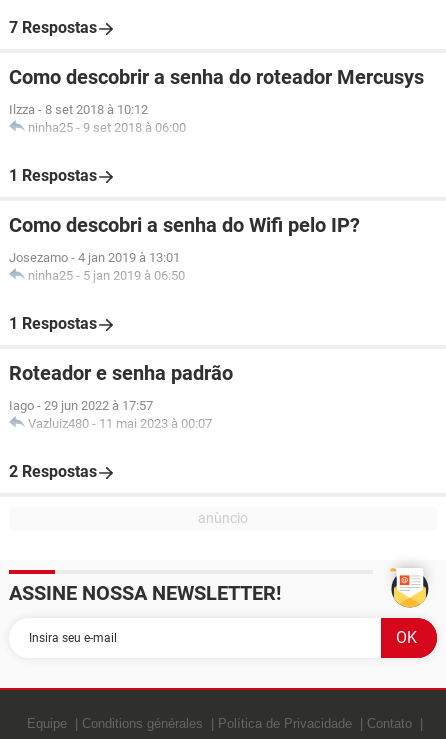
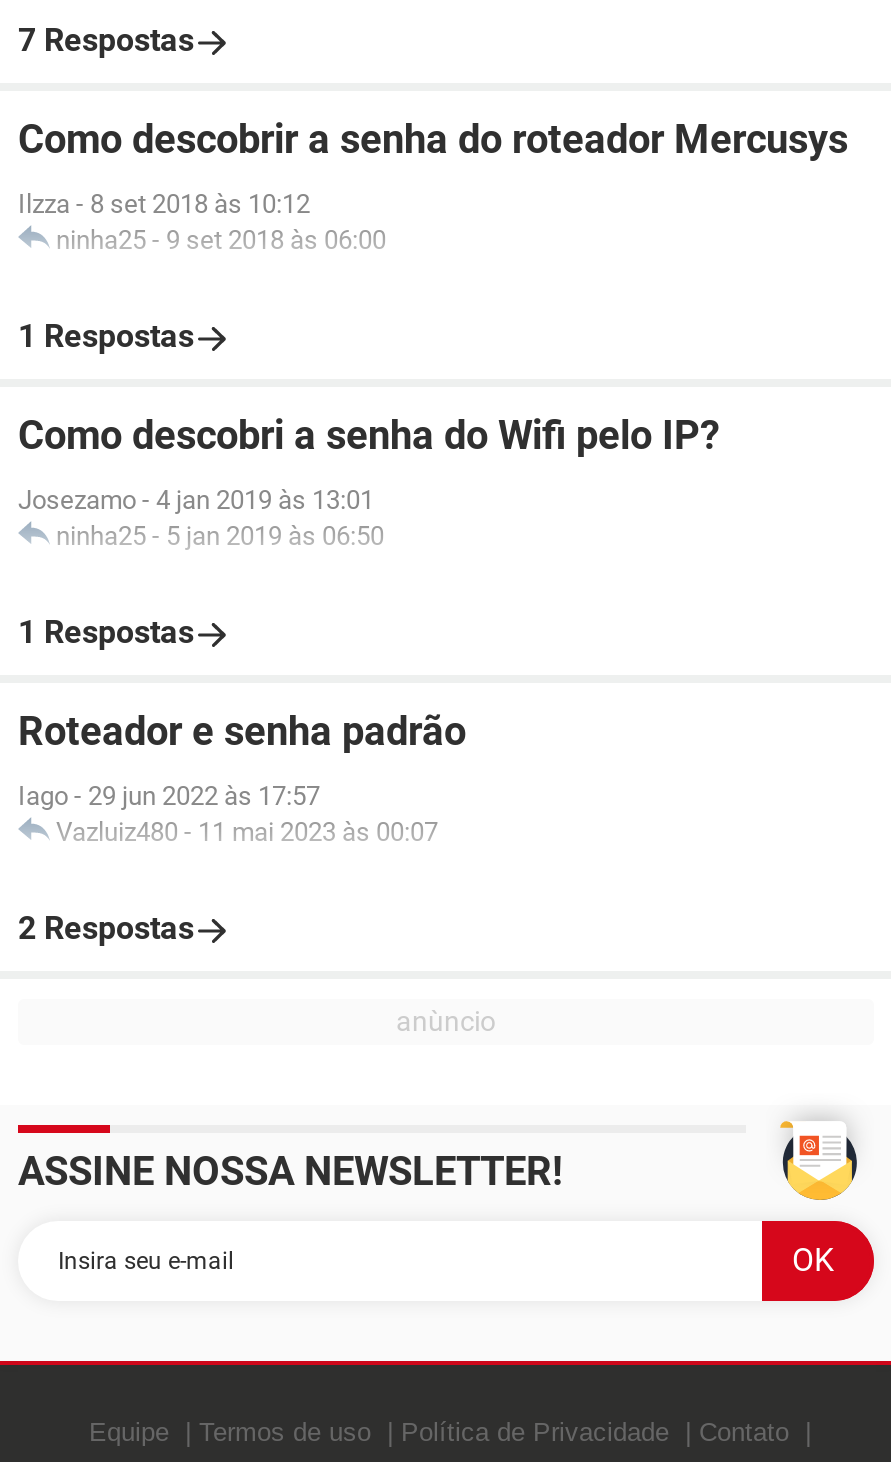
- Ilzza - 8 set 2018 à 10:12
+ Ilzza - 8 set 2018 às 10:12

- ninha25 - 9 set 2018 à 06:00
+ ninha25 - 9 set 2018 às 06:00

- Josezamo - 4 jan 2019 à 13:01
+ Josezamo - 4 jan 2019 às 13:01

- ninha25 - 5 jan 2019 à 06:50
+ ninha25 - 5 jan 2019 às 06:50

- Iago - 29 jun 2022 à 17:57
+ Iago - 29 jun 2022 às 17:57

- Vazluiz480 - 11 mai 2023 à 00:07
+ Vazluiz480 - 11 mai 2023 às 00:07

- Conditions générales
+ Termos de uso
